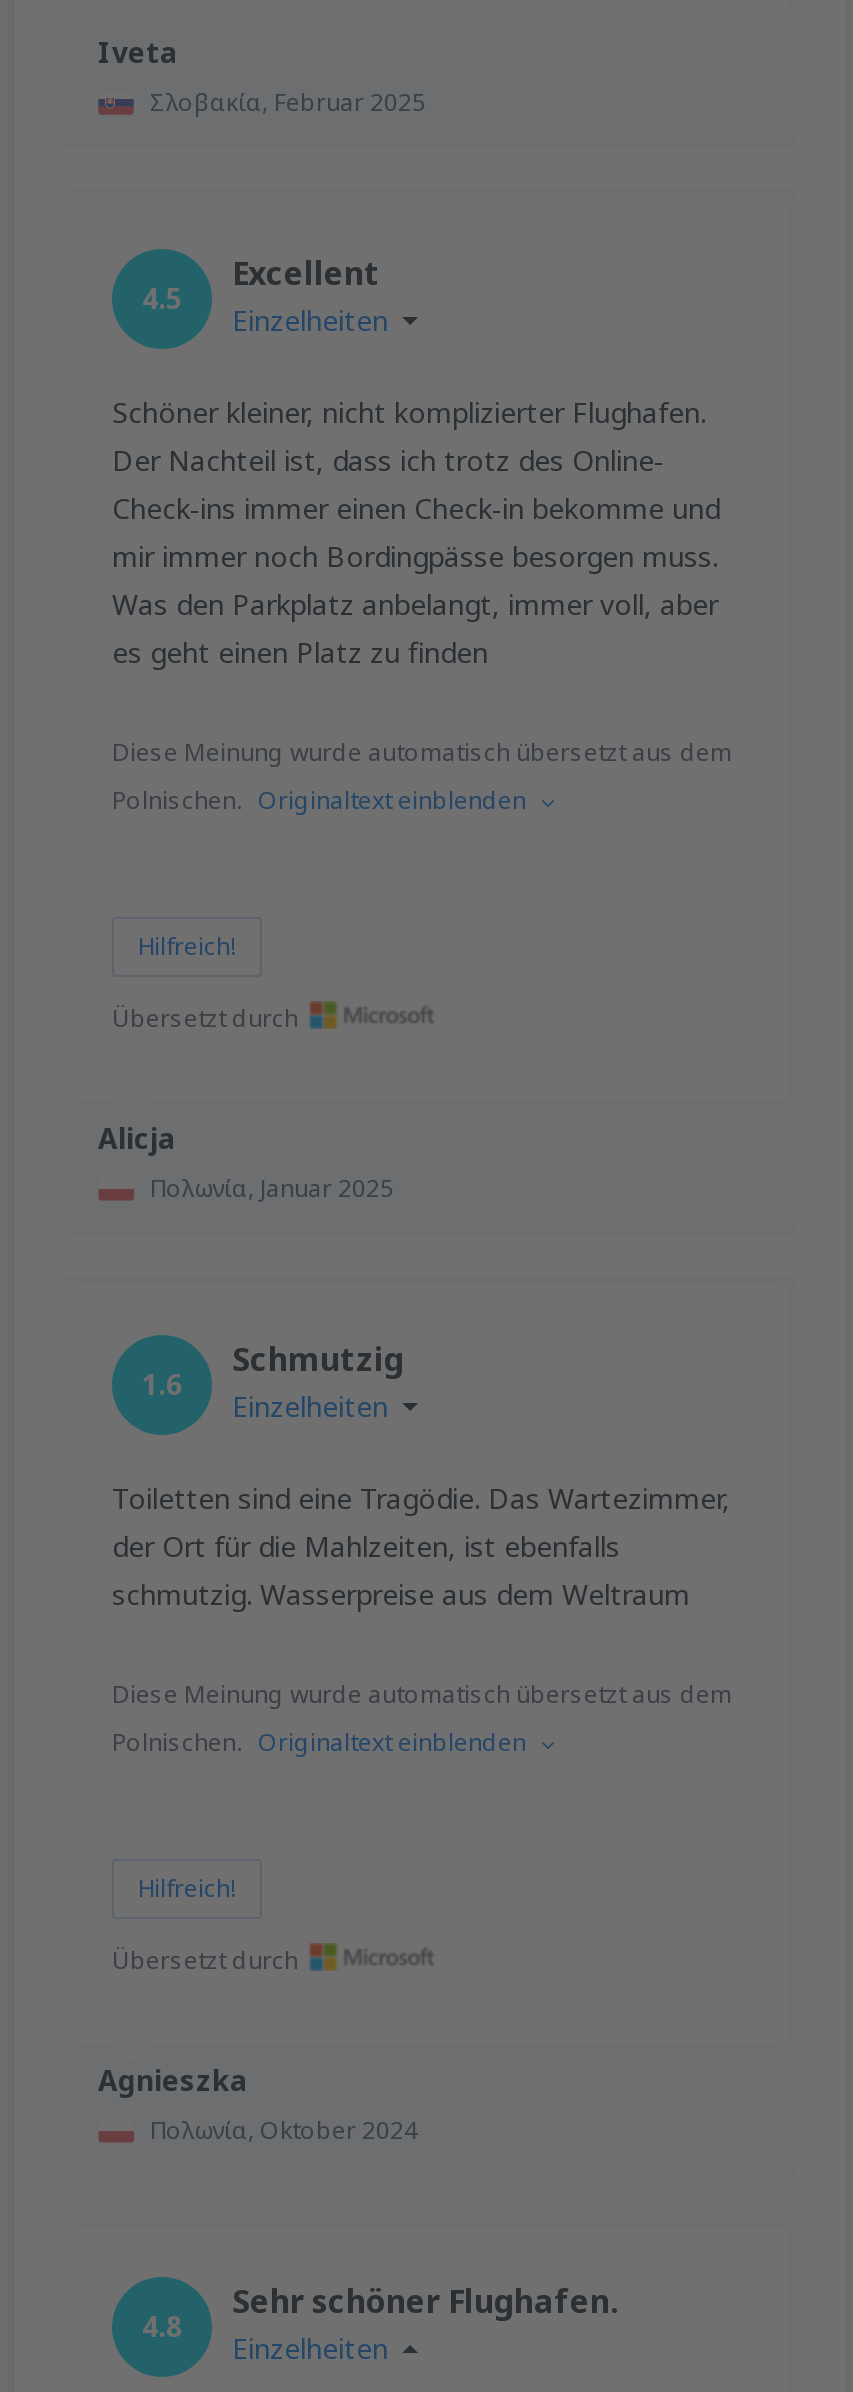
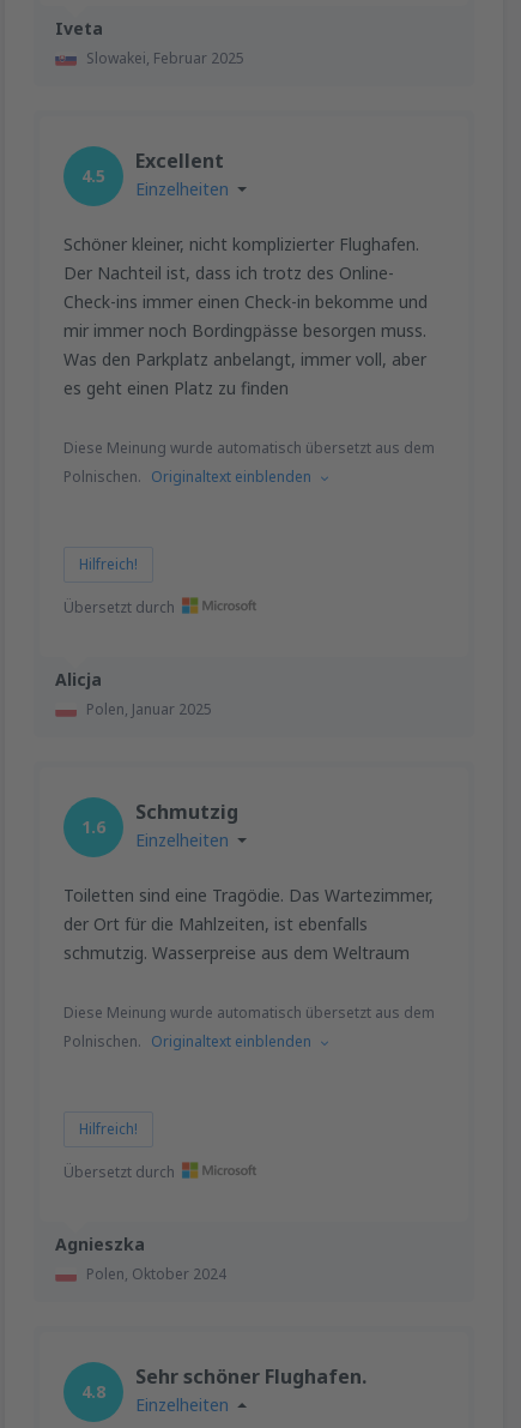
- Σλοβακία, Februar 2025
+ Slowakei, Februar 2025

- Πολωνία, Januar 2025
+ Polen, Januar 2025

- Πολωνία, Oktober 2024
+ Polen, Oktober 2024
